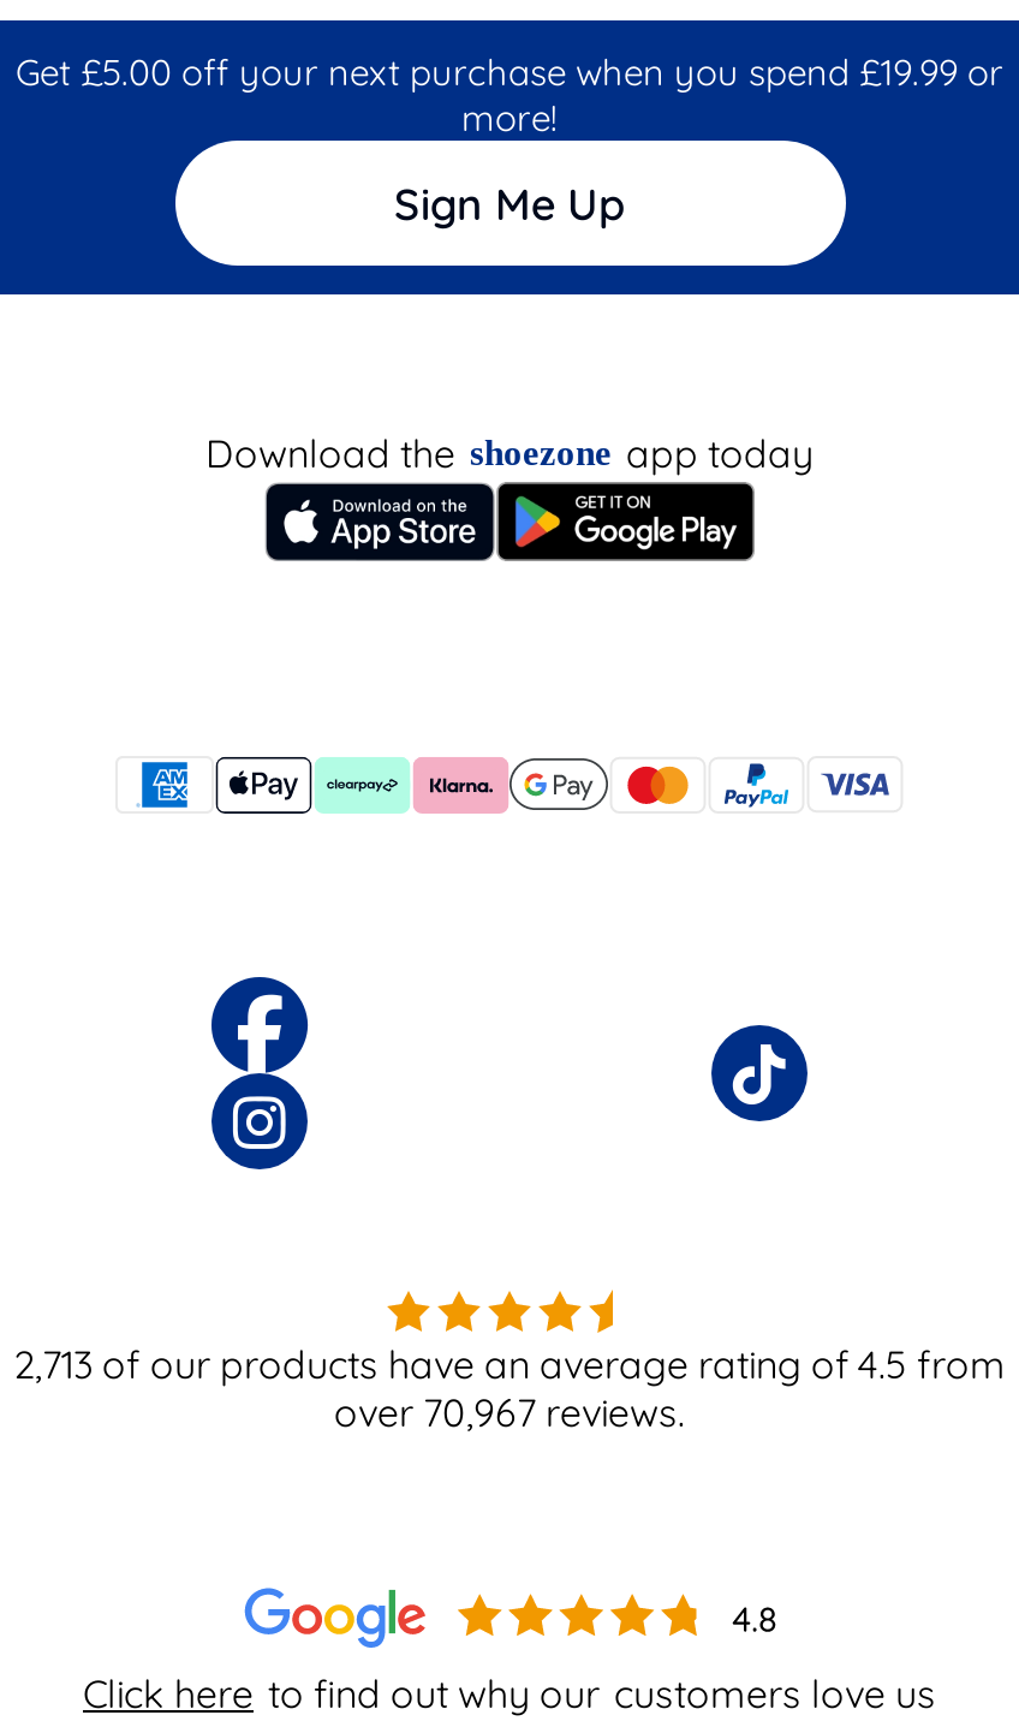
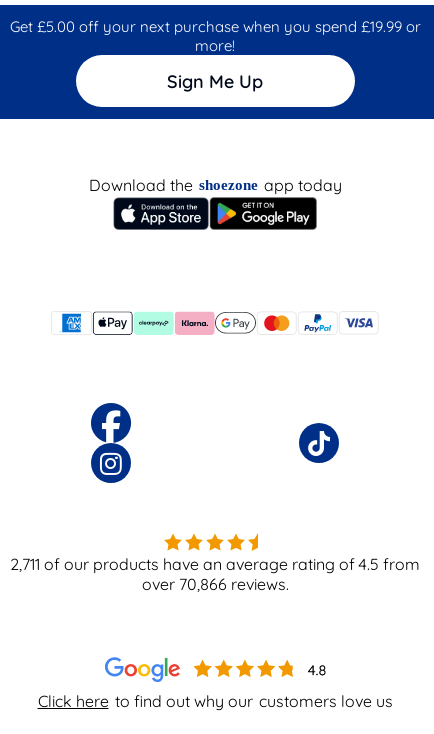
- 2,713 of our products have an average rating of 4.5 from
+ 2,711 of our products have an average rating of 4.5 from

- over 70,967 reviews.
+ over 70,866 reviews.
